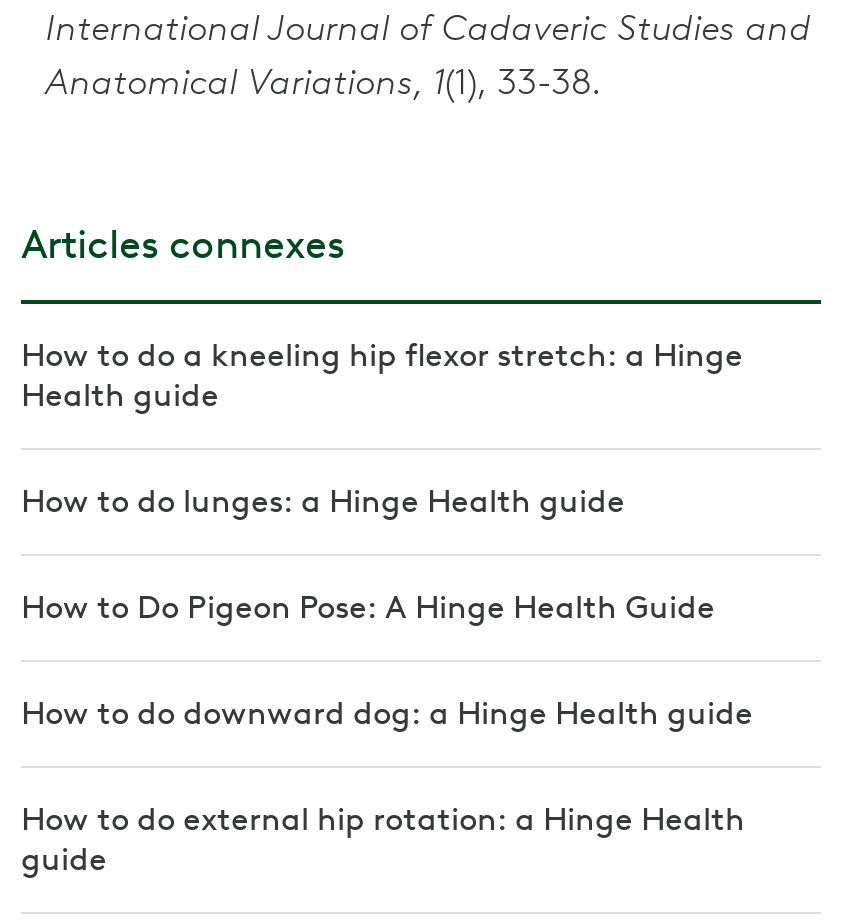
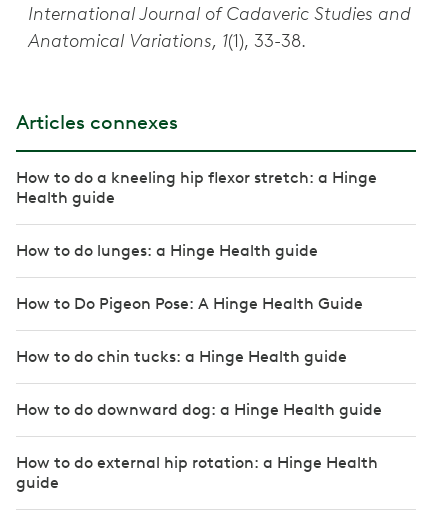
+ How to do chin tucks: a Hinge Health guide
